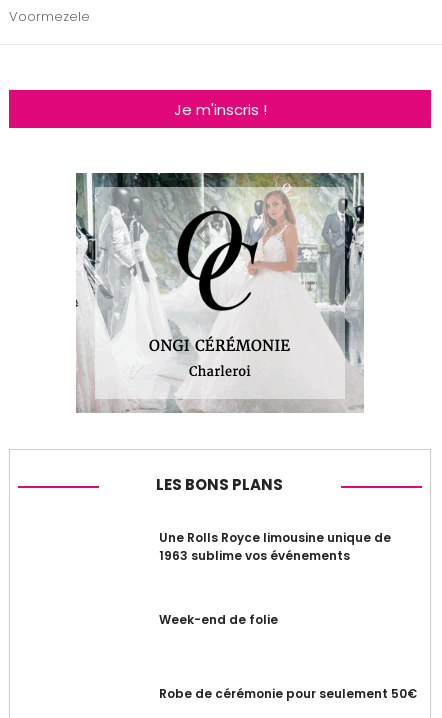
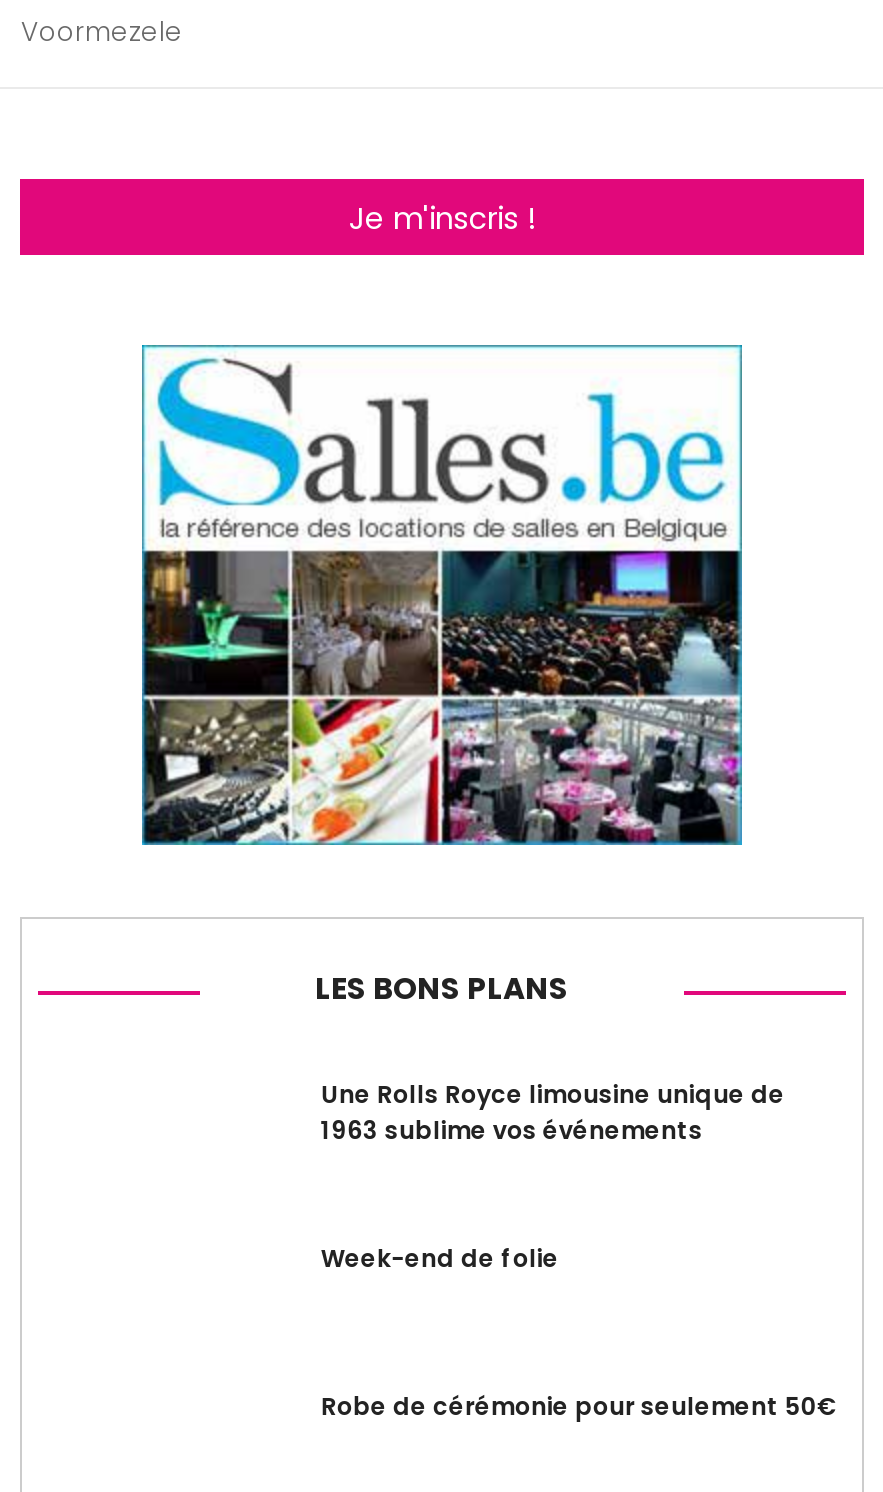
- [image]
+ [image]
